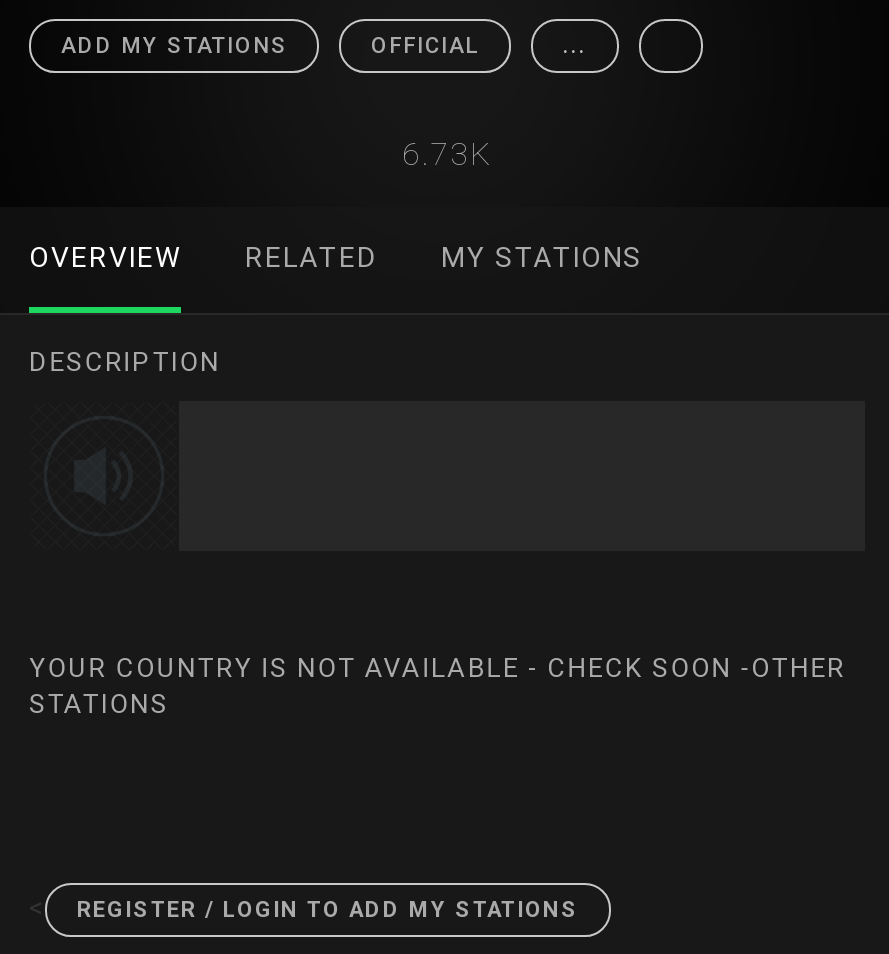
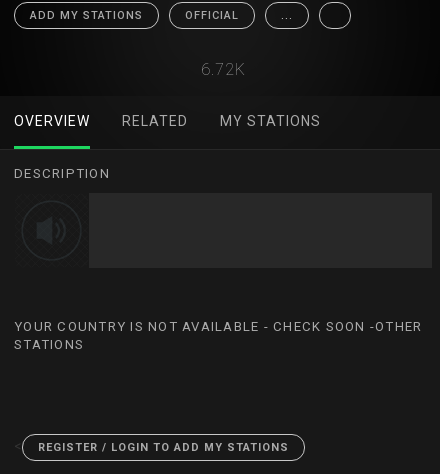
- 6.73K
+ 6.72K
